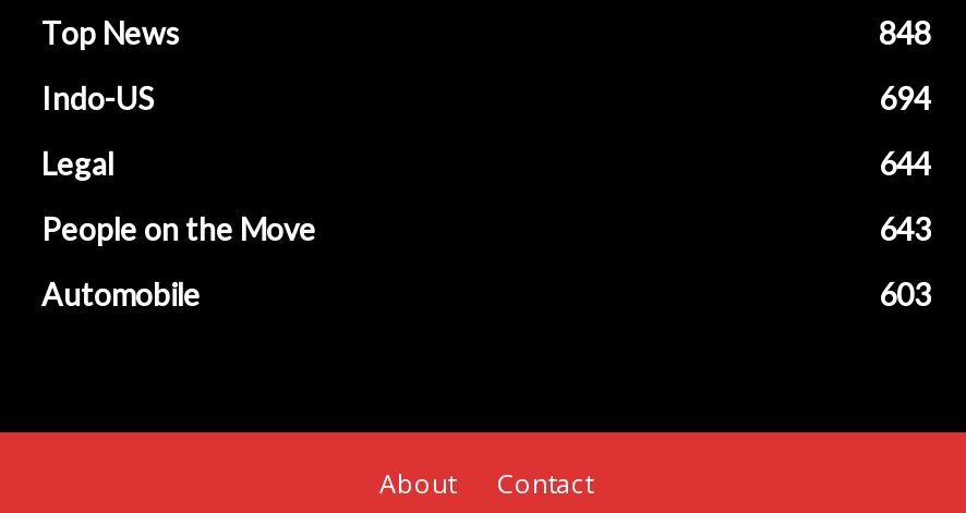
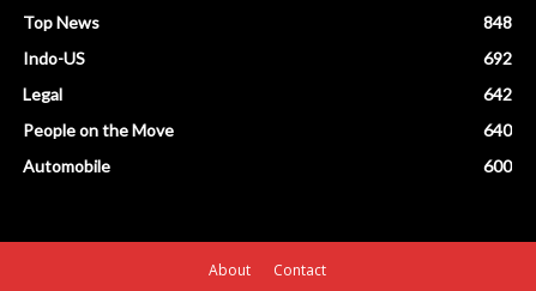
- 694
+ 692

- 644
+ 642

- 643
+ 640

- 603
+ 600
